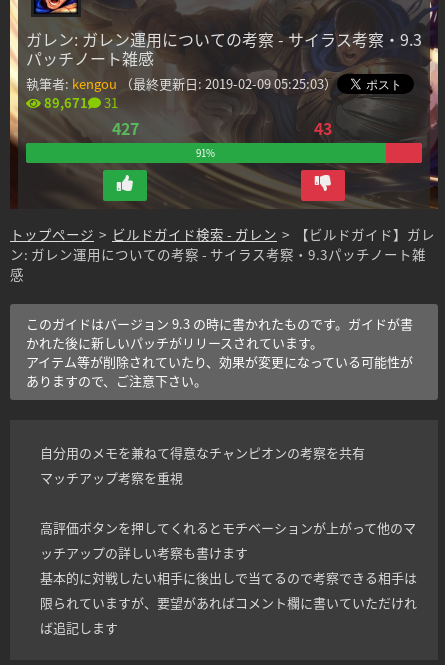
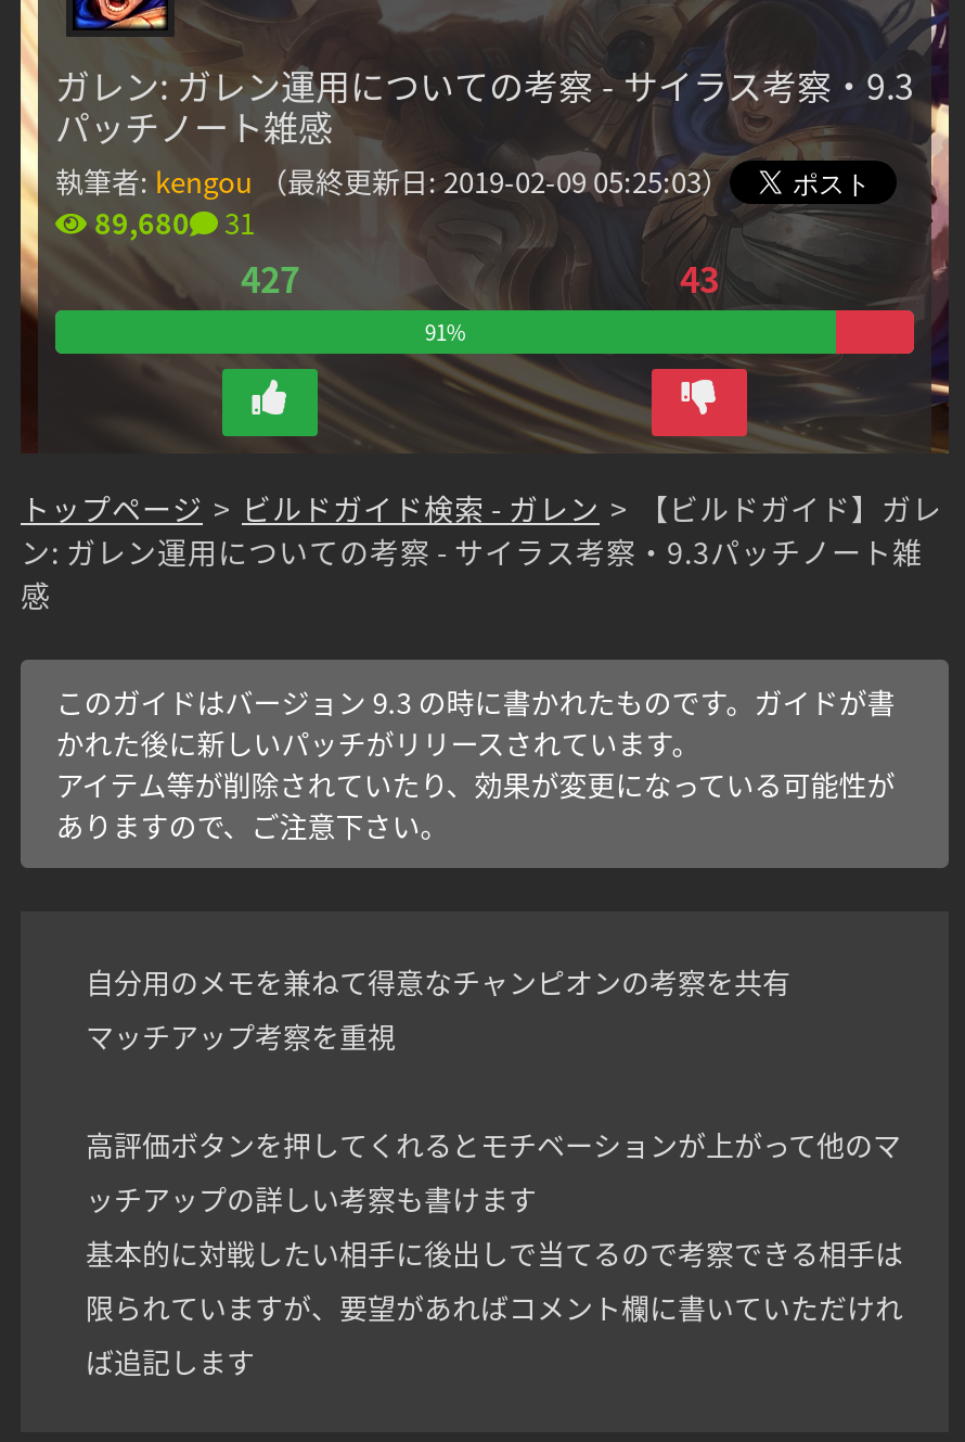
- 89,671 31
+ 89,680 31
